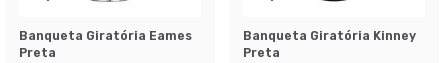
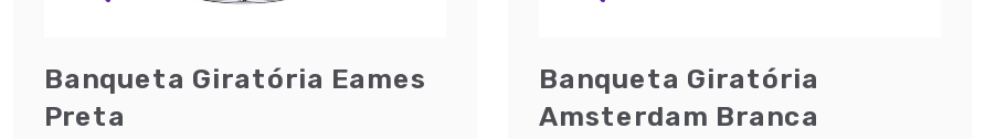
- Banqueta Giratória Kinney
- Preta
+ Banqueta Giratória
+ Amsterdam Branca
